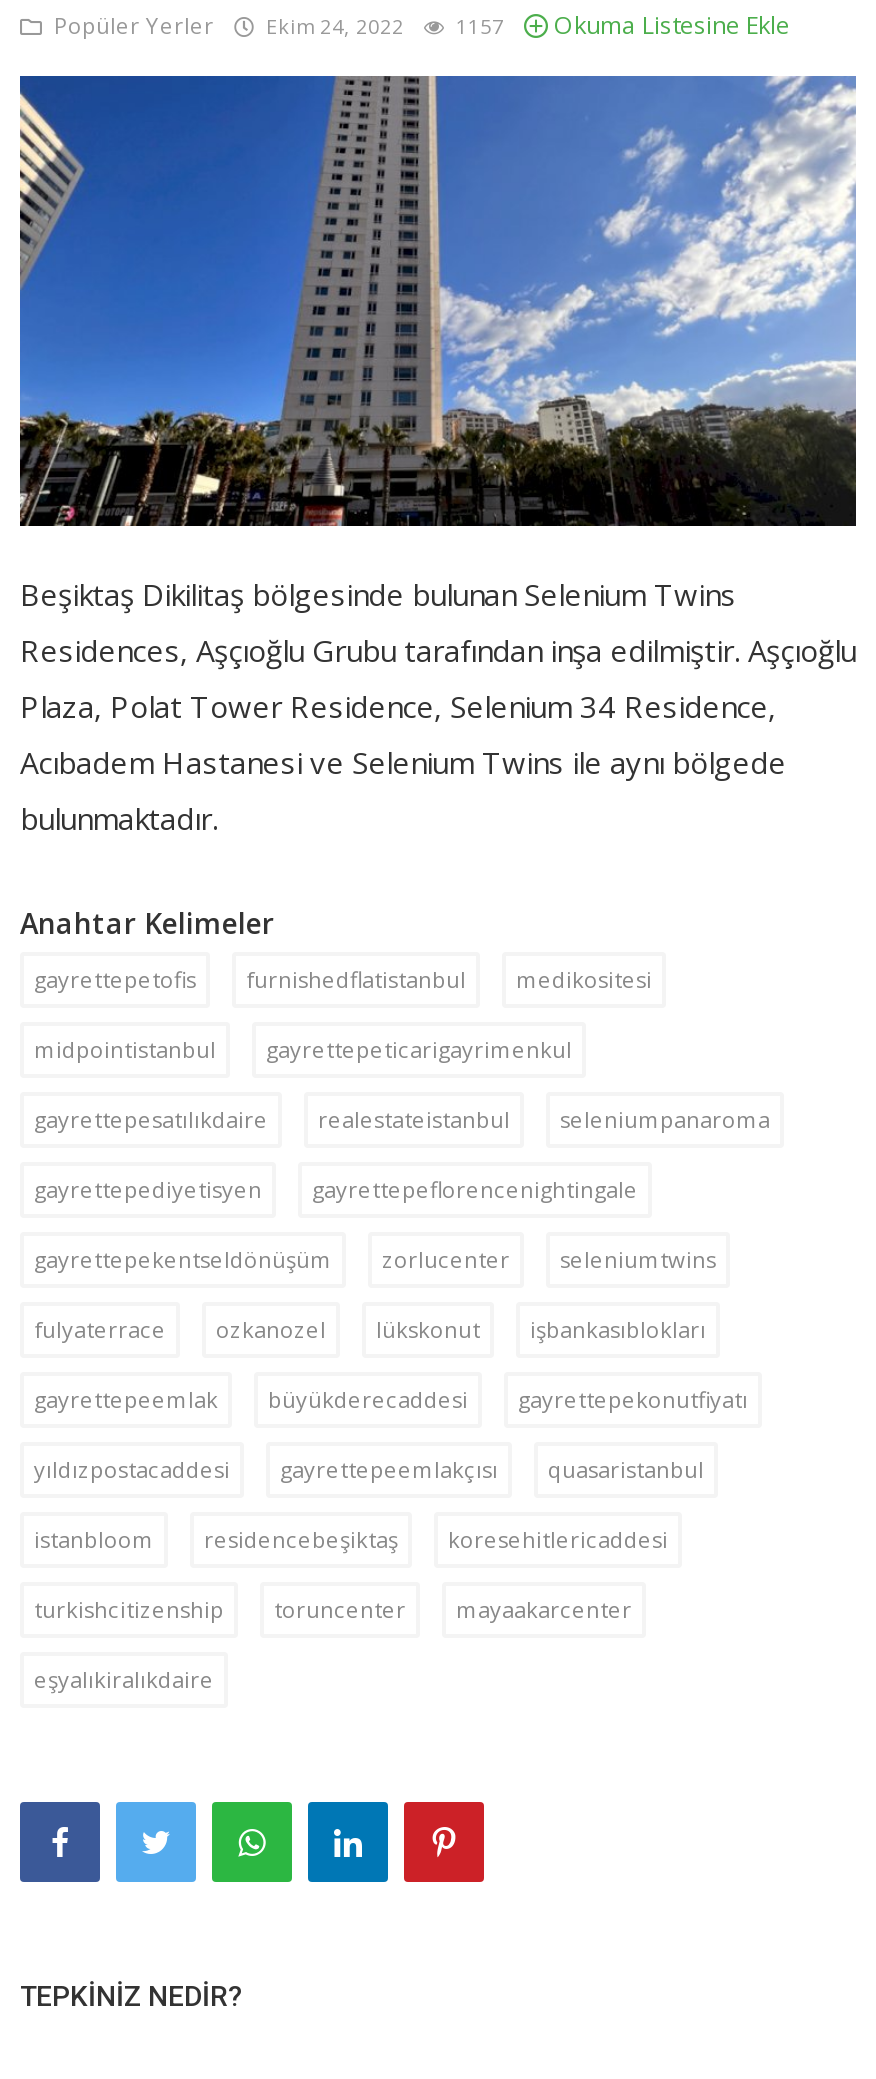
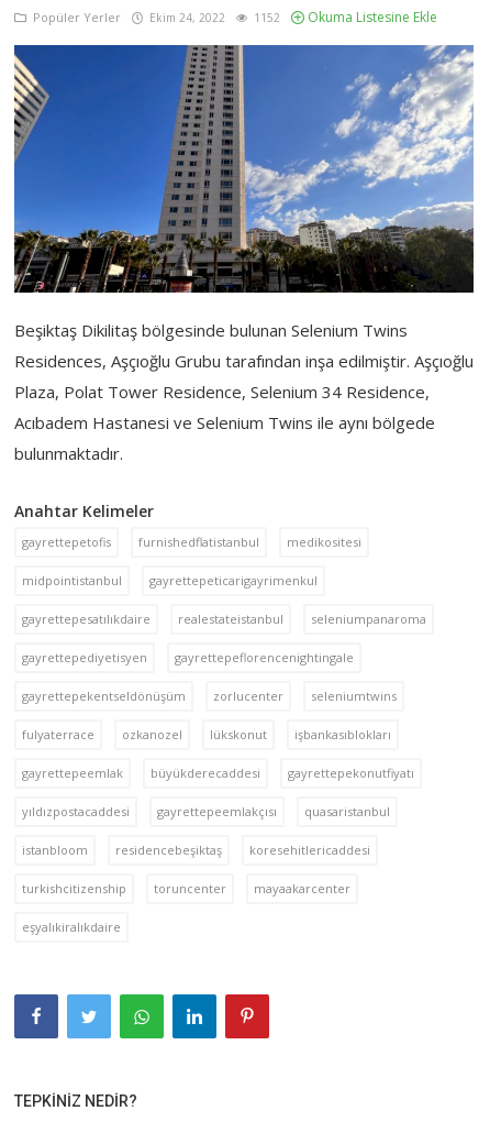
- 1157
+ 1152
